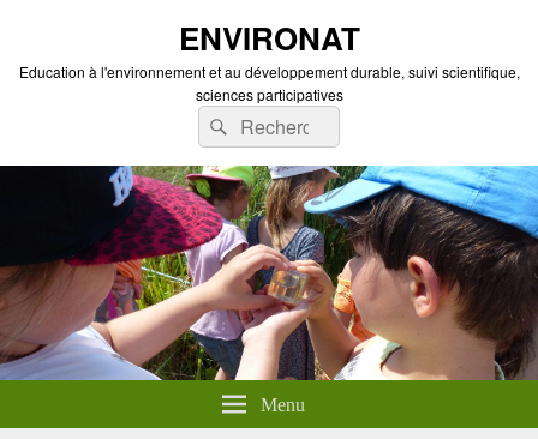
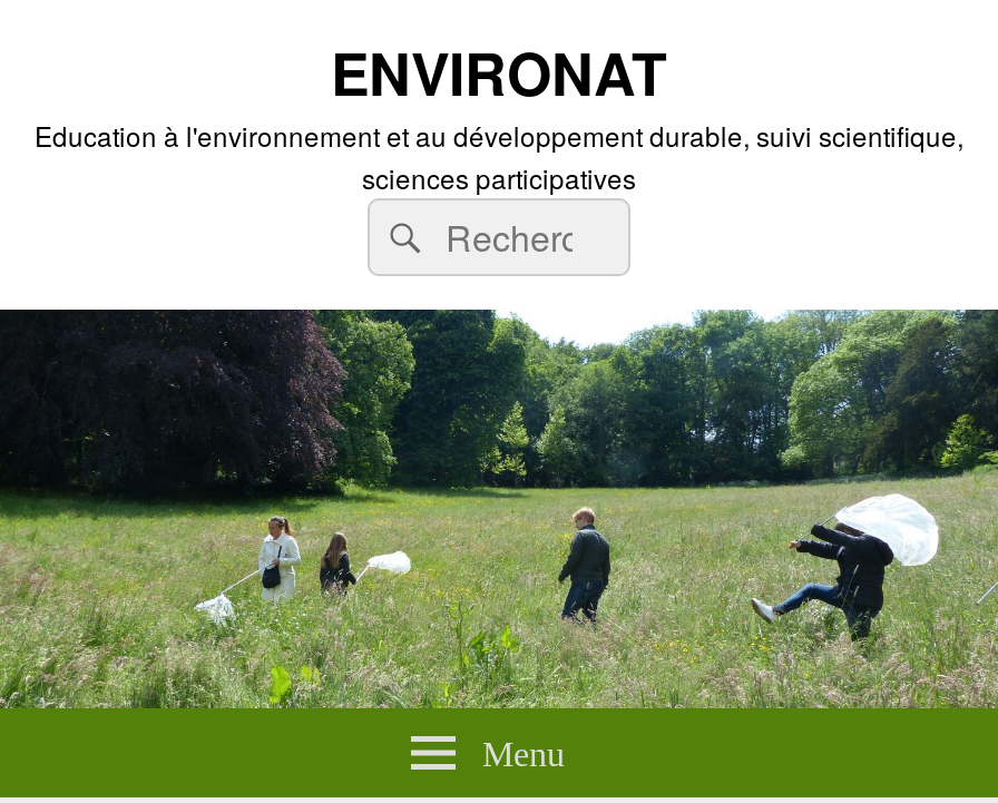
- [image]
+ [image]
